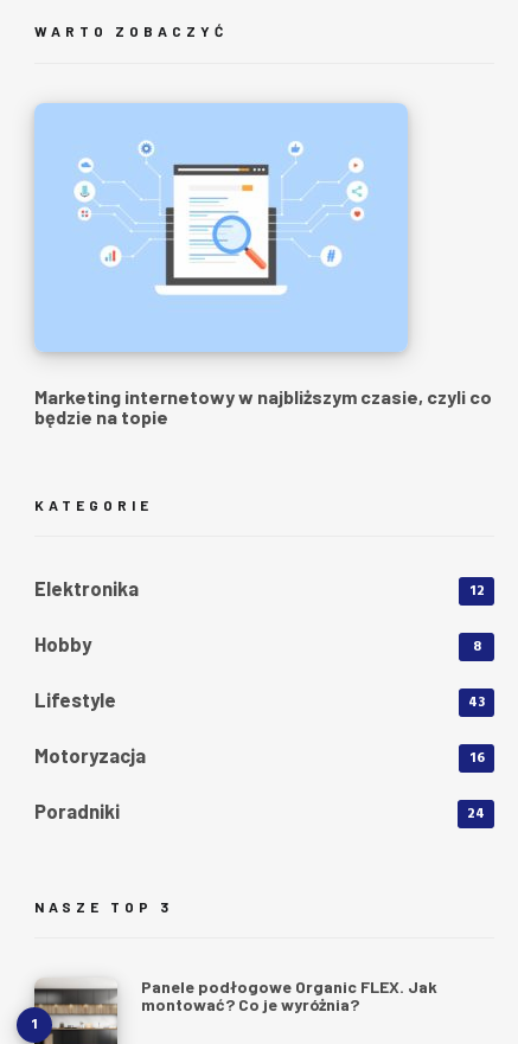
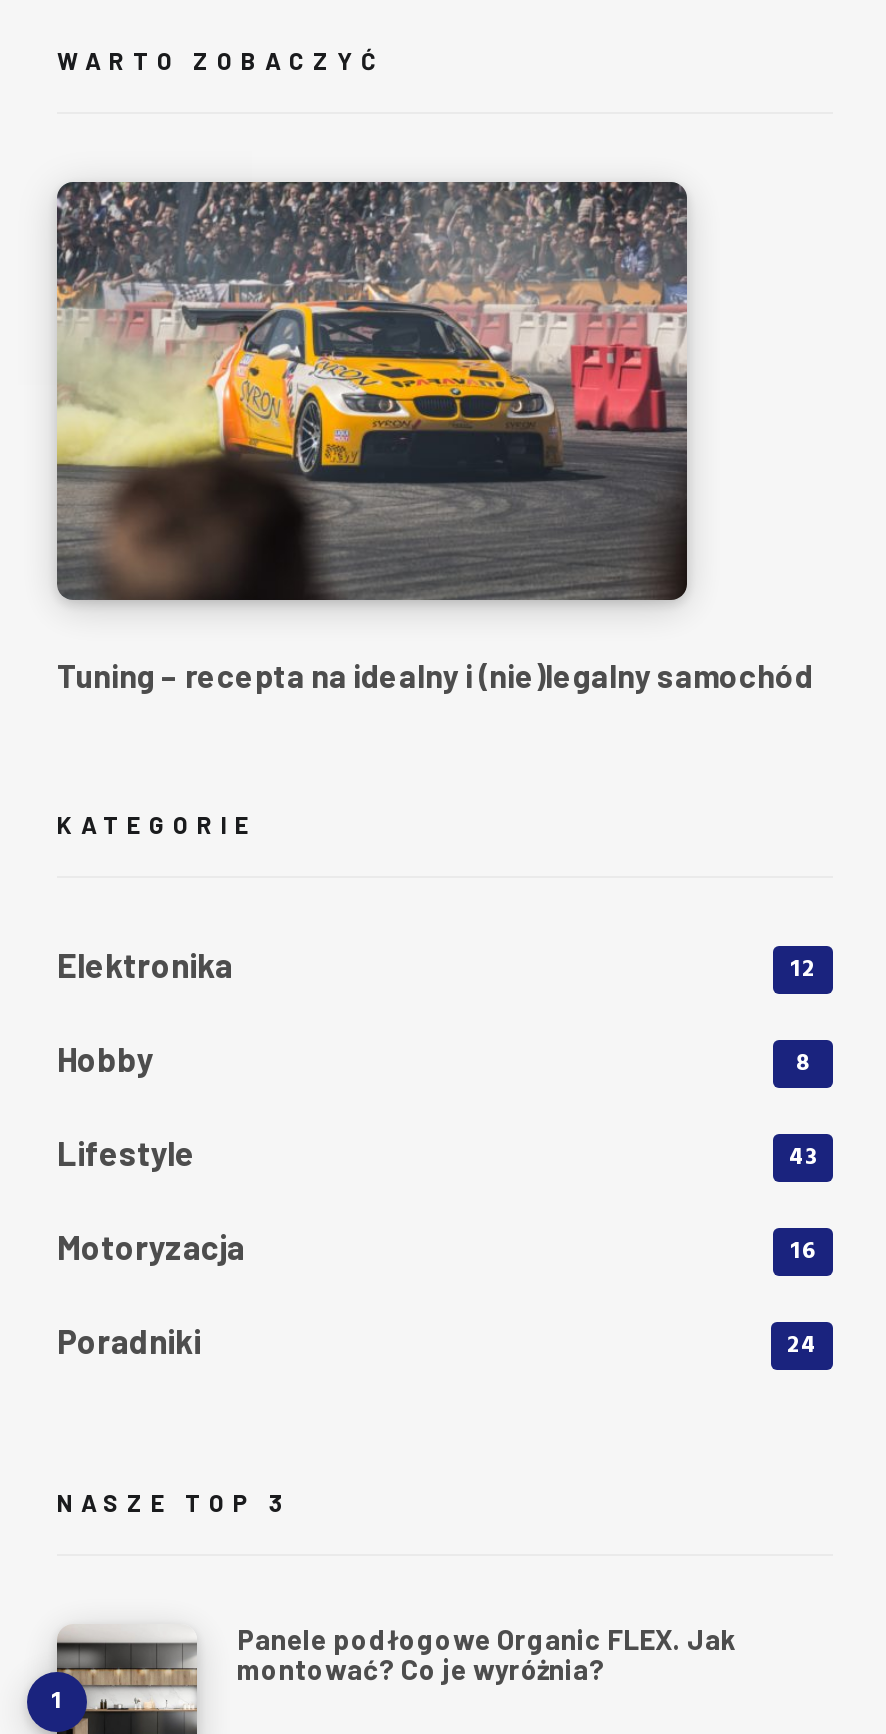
- [image]
- Marketing internetowy w najbliższym czasie, czyli co
- będzie na topie
+ [image]
+ Tuning – recepta na idealny i (nie)legalny samochód
